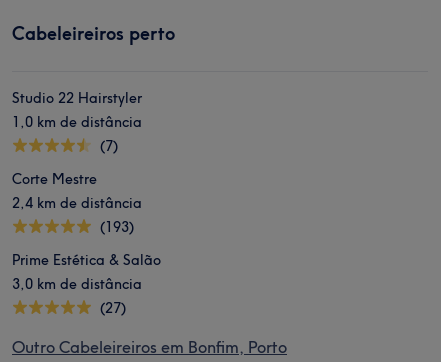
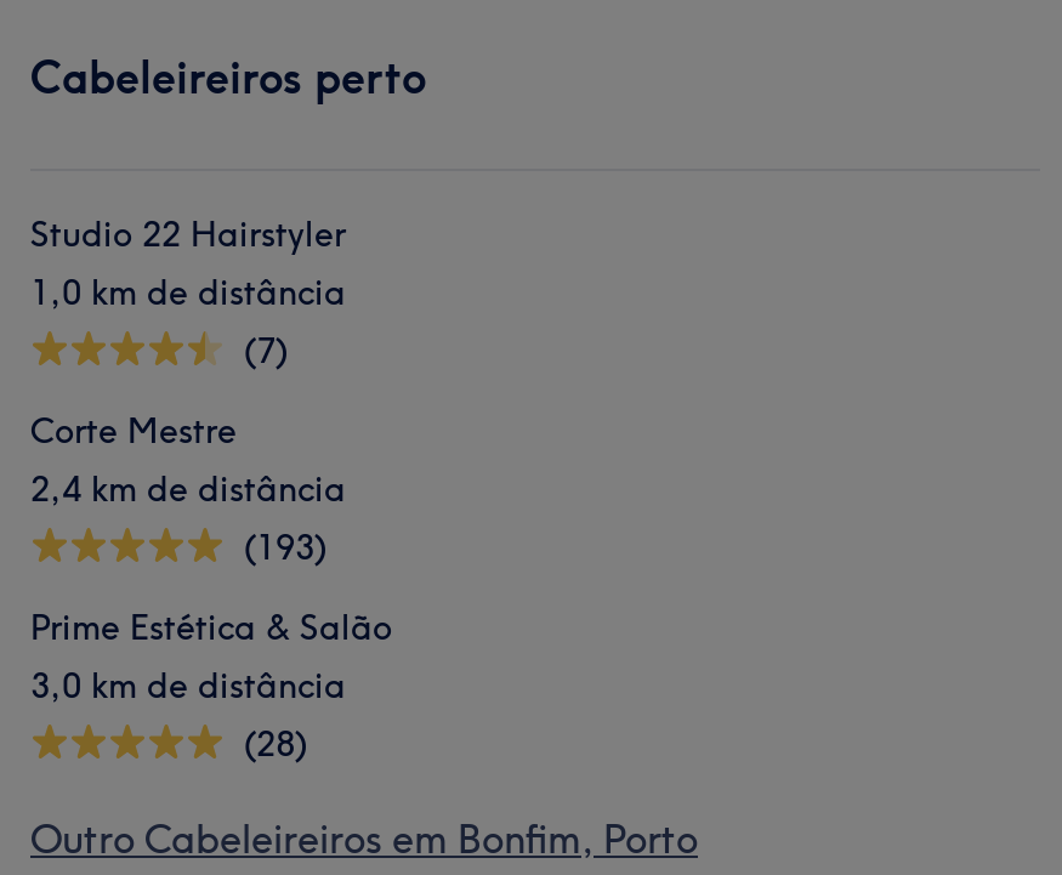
- (27)
+ (28)
